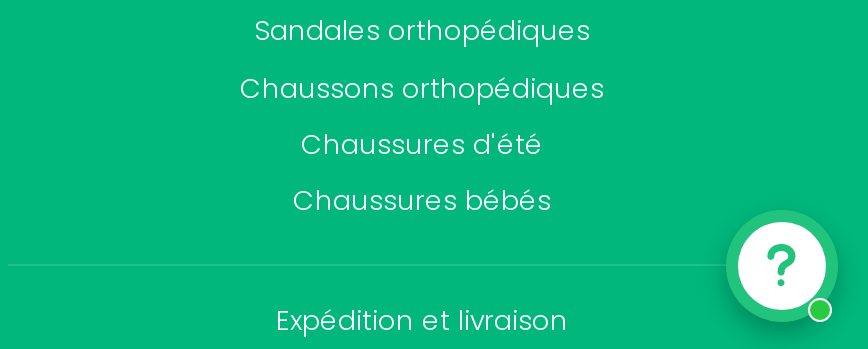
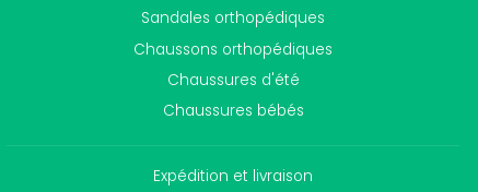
- [image]
